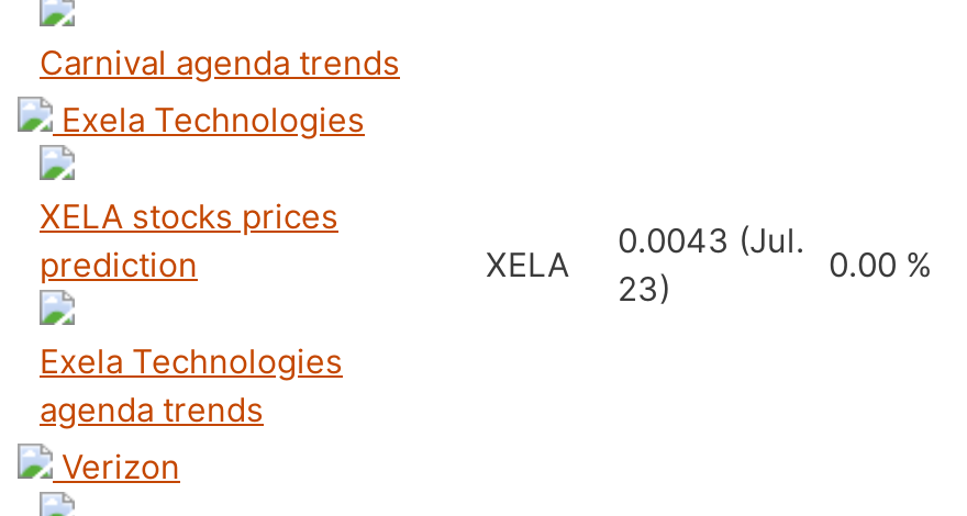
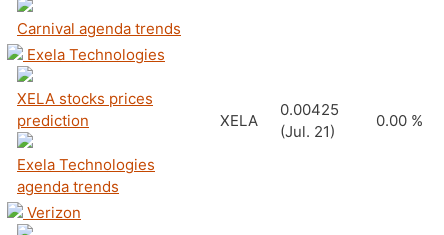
- 0.0043 (Jul.
- 23)
+ 0.00425
+ (Jul. 21)
